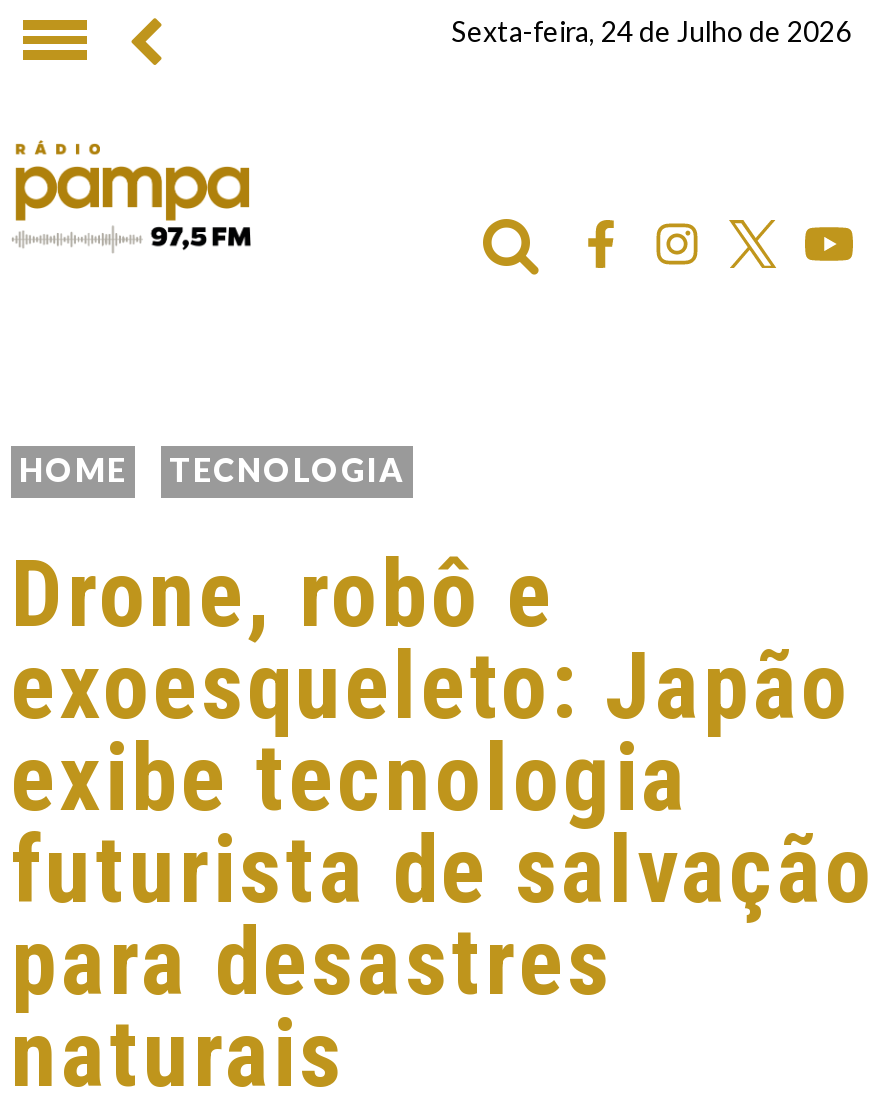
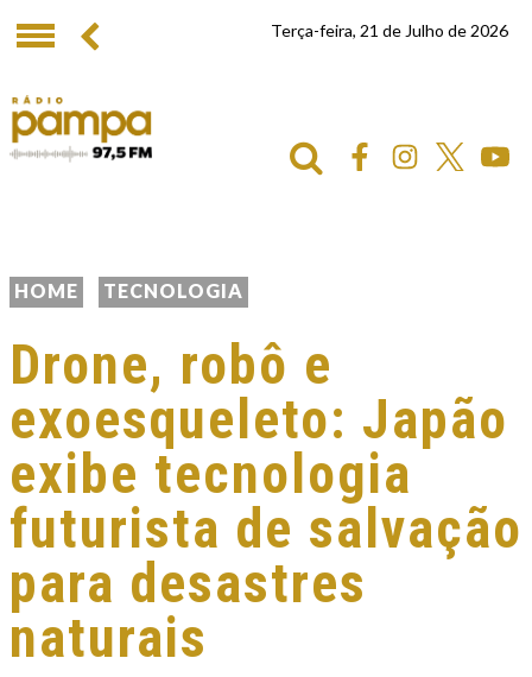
- Sexta-feira, 24 de Julho de 2026
+ Terça-feira, 21 de Julho de 2026
